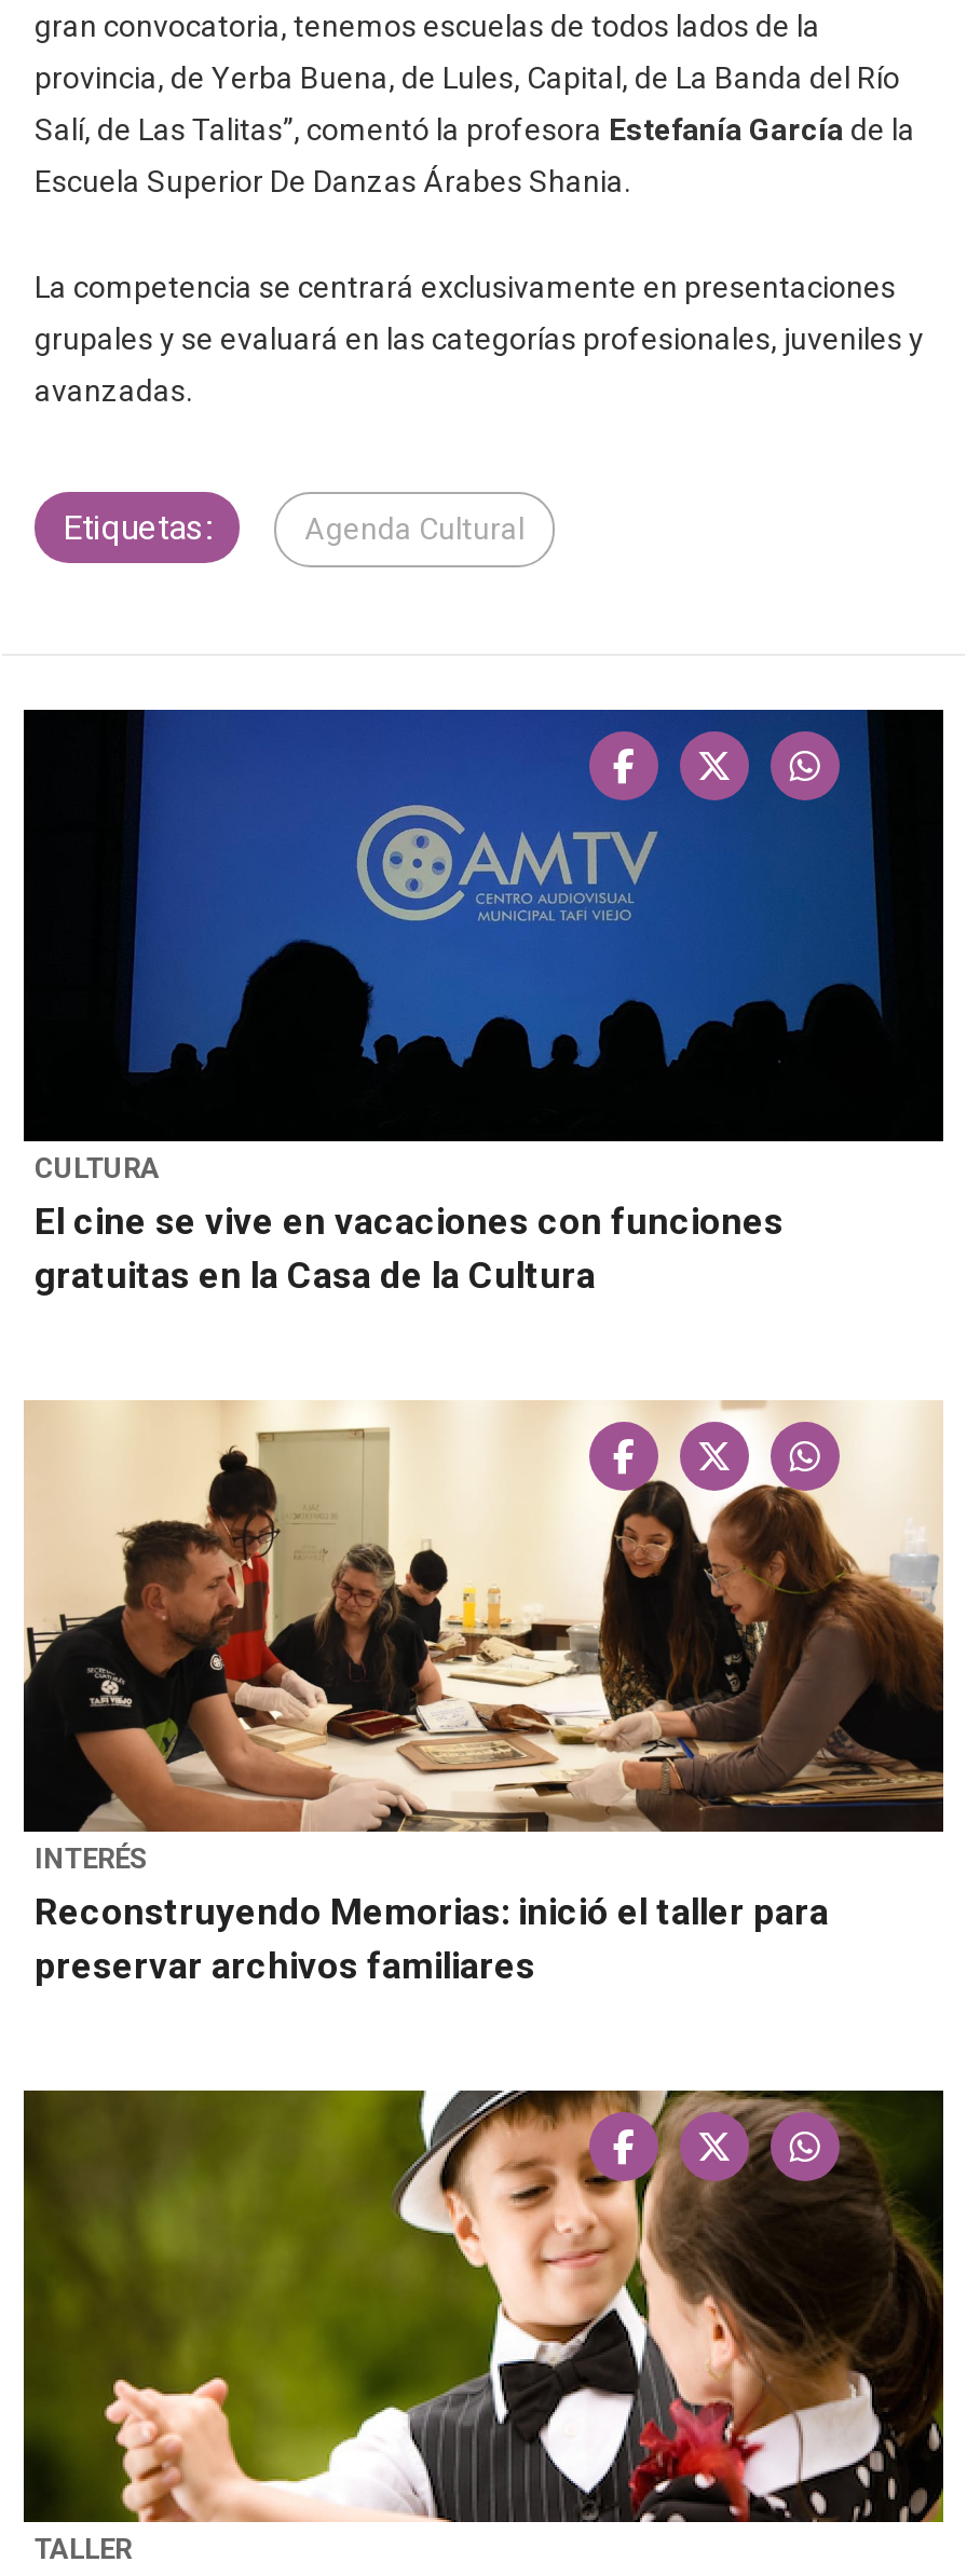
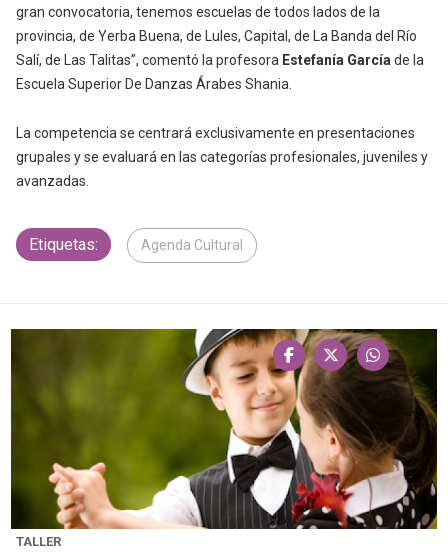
- [image]
- CULTURA
- El cine se vive en vacaciones con funciones
- gratuitas en la Casa de la Cultura

- [image]
- INTERÉS
- Reconstruyendo Memorias: inició el taller para
- preservar archivos familiares
